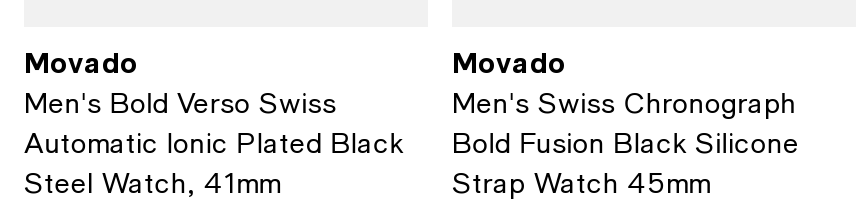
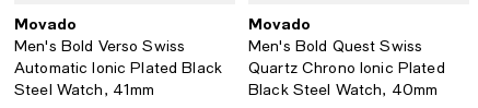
- Men's Swiss Chronograph
- Bold Fusion Black Silicone
- Strap Watch 45mm
+ Men's Bold Quest Swiss
+ Quartz Chrono Ionic Plated
+ Black Steel Watch, 40mm
